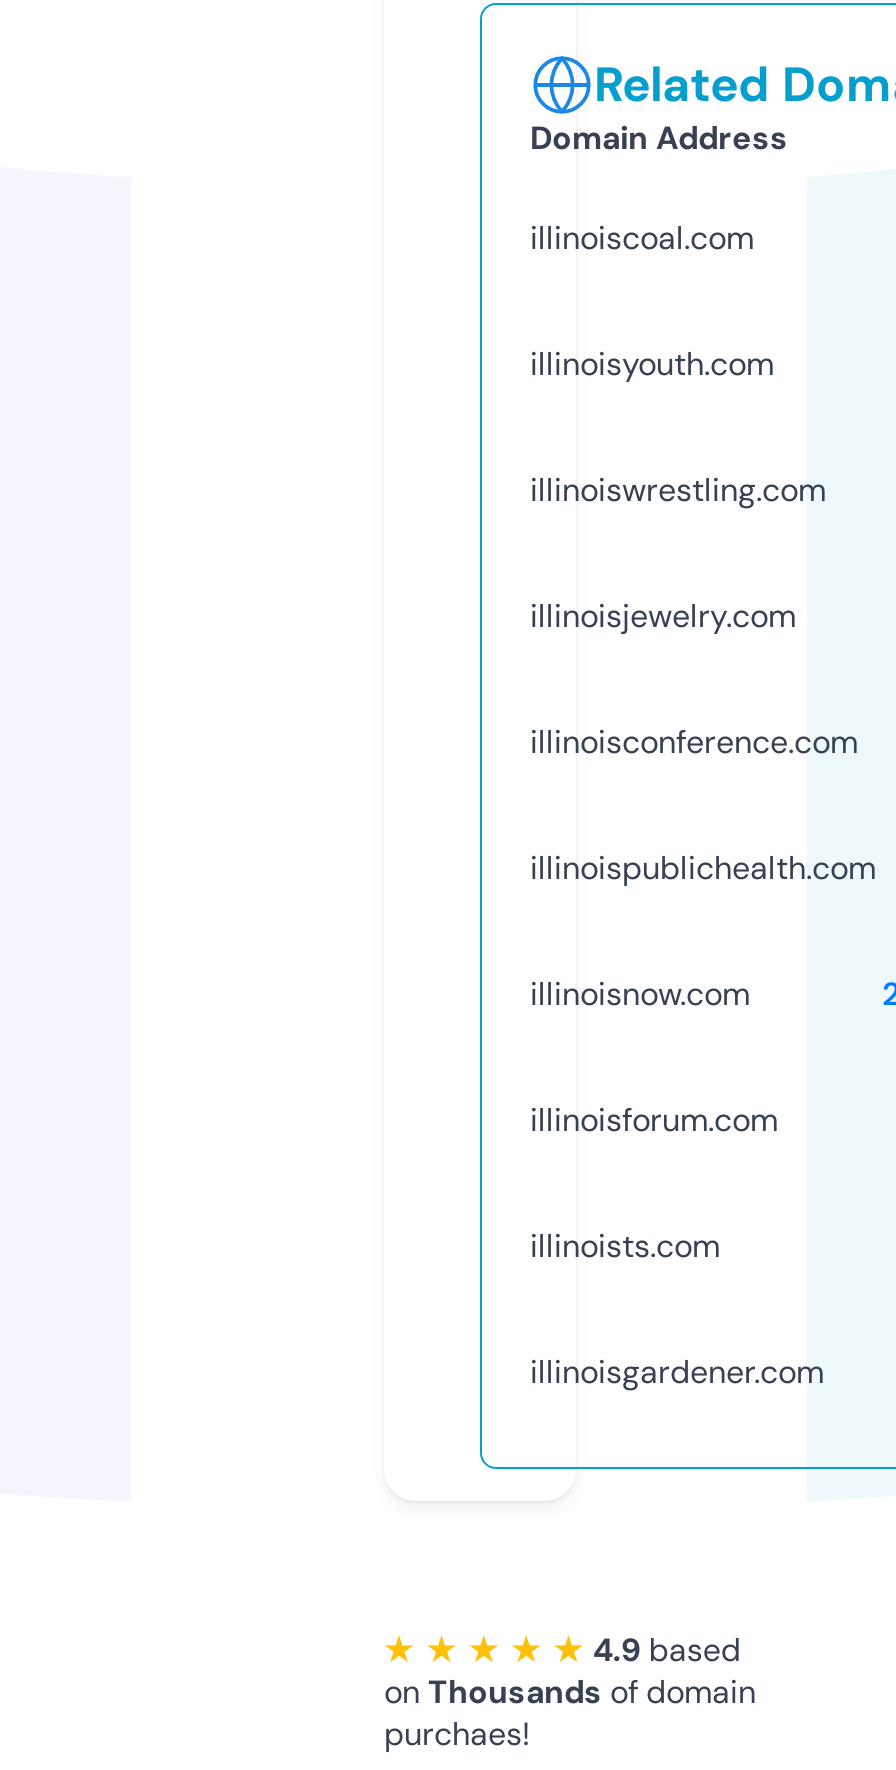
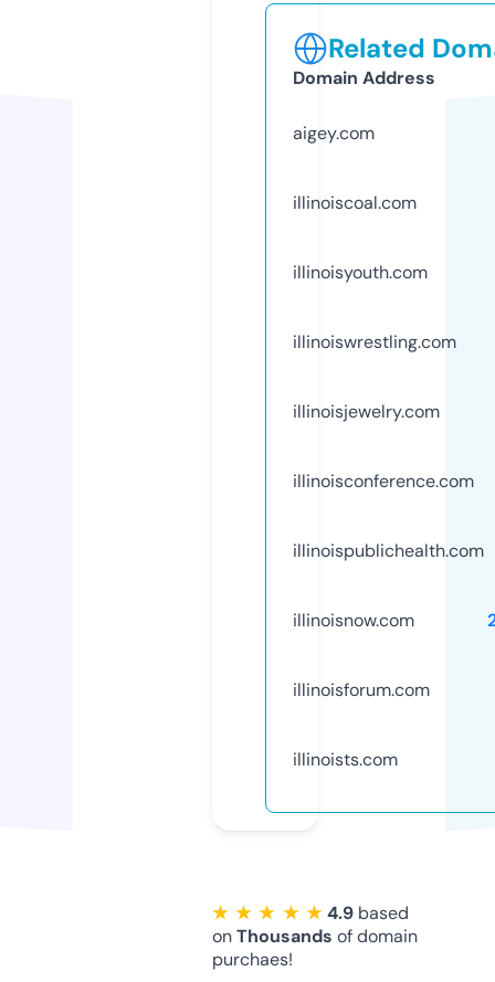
+ aigey.com

moved down: illinoiscoal.com | illinoisyouth.com | illinoiswrestling.com | ... | illinoisforum.com | illinoists.com

- illinoisgardener.com
